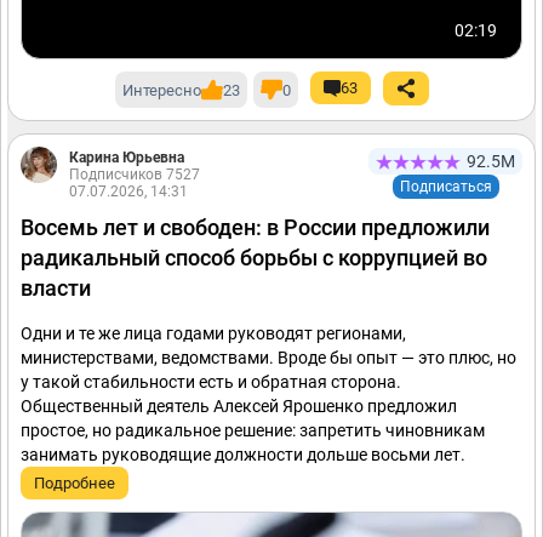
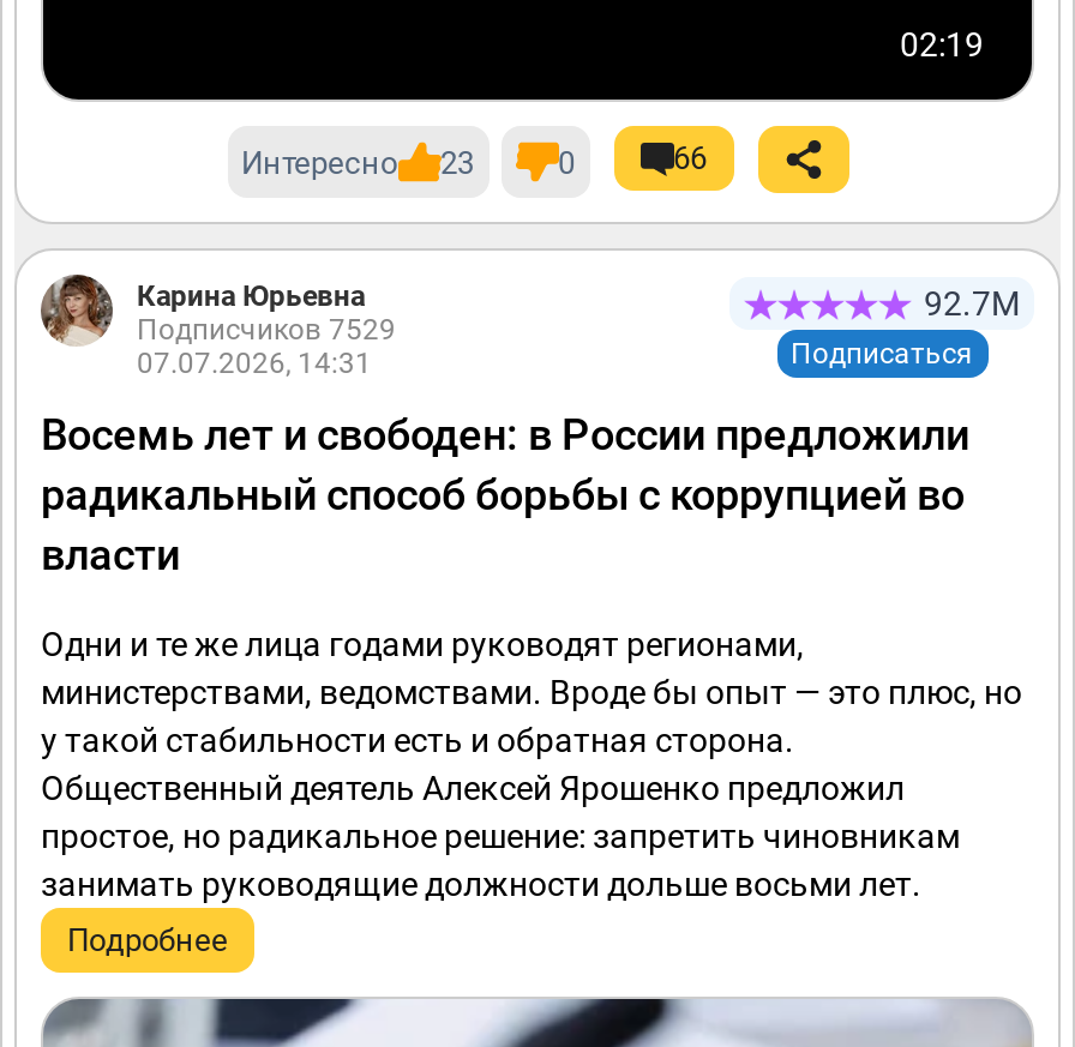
- 63
+ 66

- 92.5М
+ 92.7М

- Подписчиков 7527
+ Подписчиков 7529
